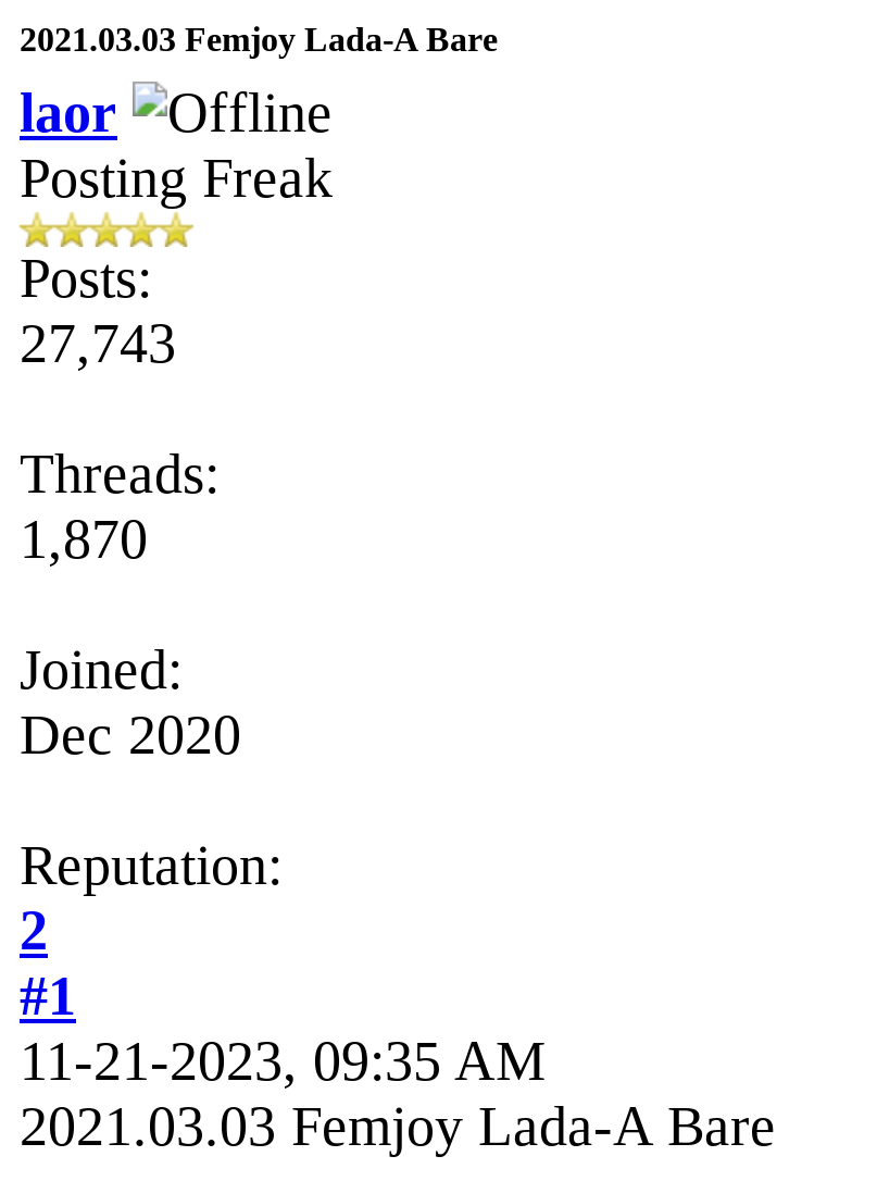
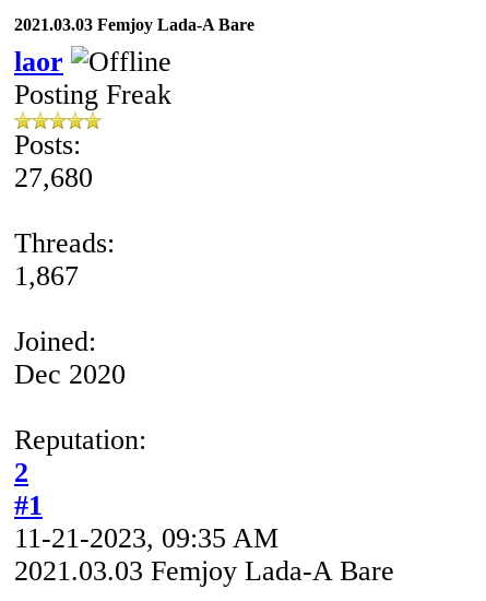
- 27,743
+ 27,680

- 1,870
+ 1,867
